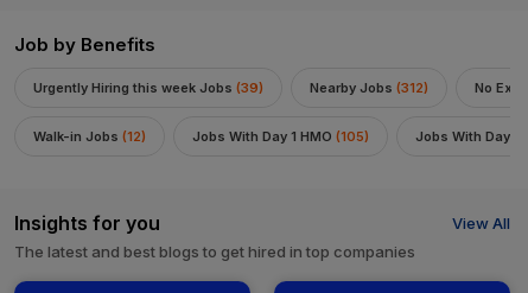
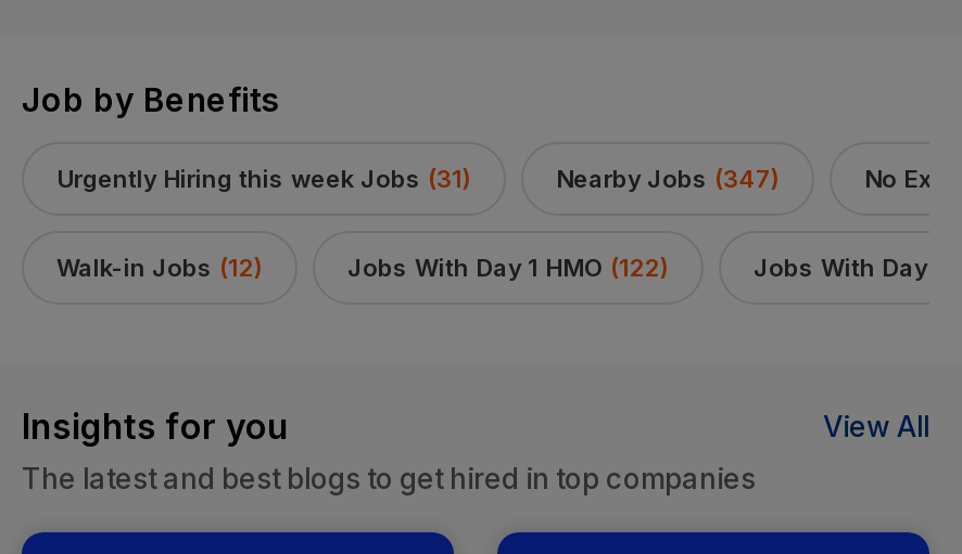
- Urgently Hiring this week Jobs (39)
+ Urgently Hiring this week Jobs (31)

- Nearby Jobs (312)
+ Nearby Jobs (347)

- Jobs With Day 1 HMO (105)
+ Jobs With Day 1 HMO (122)
